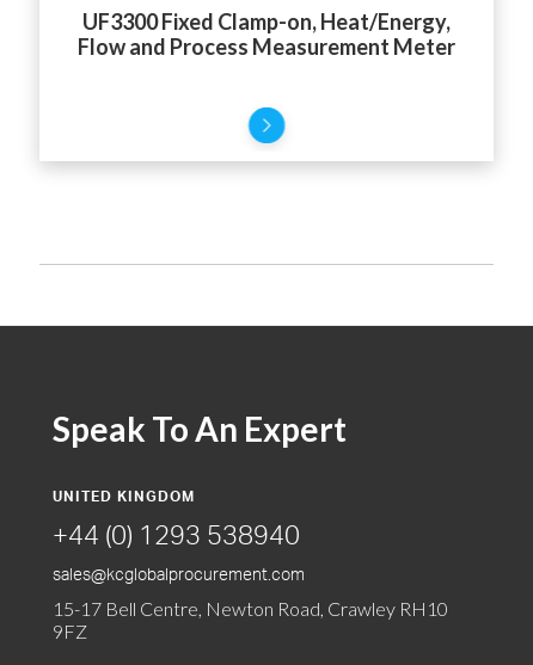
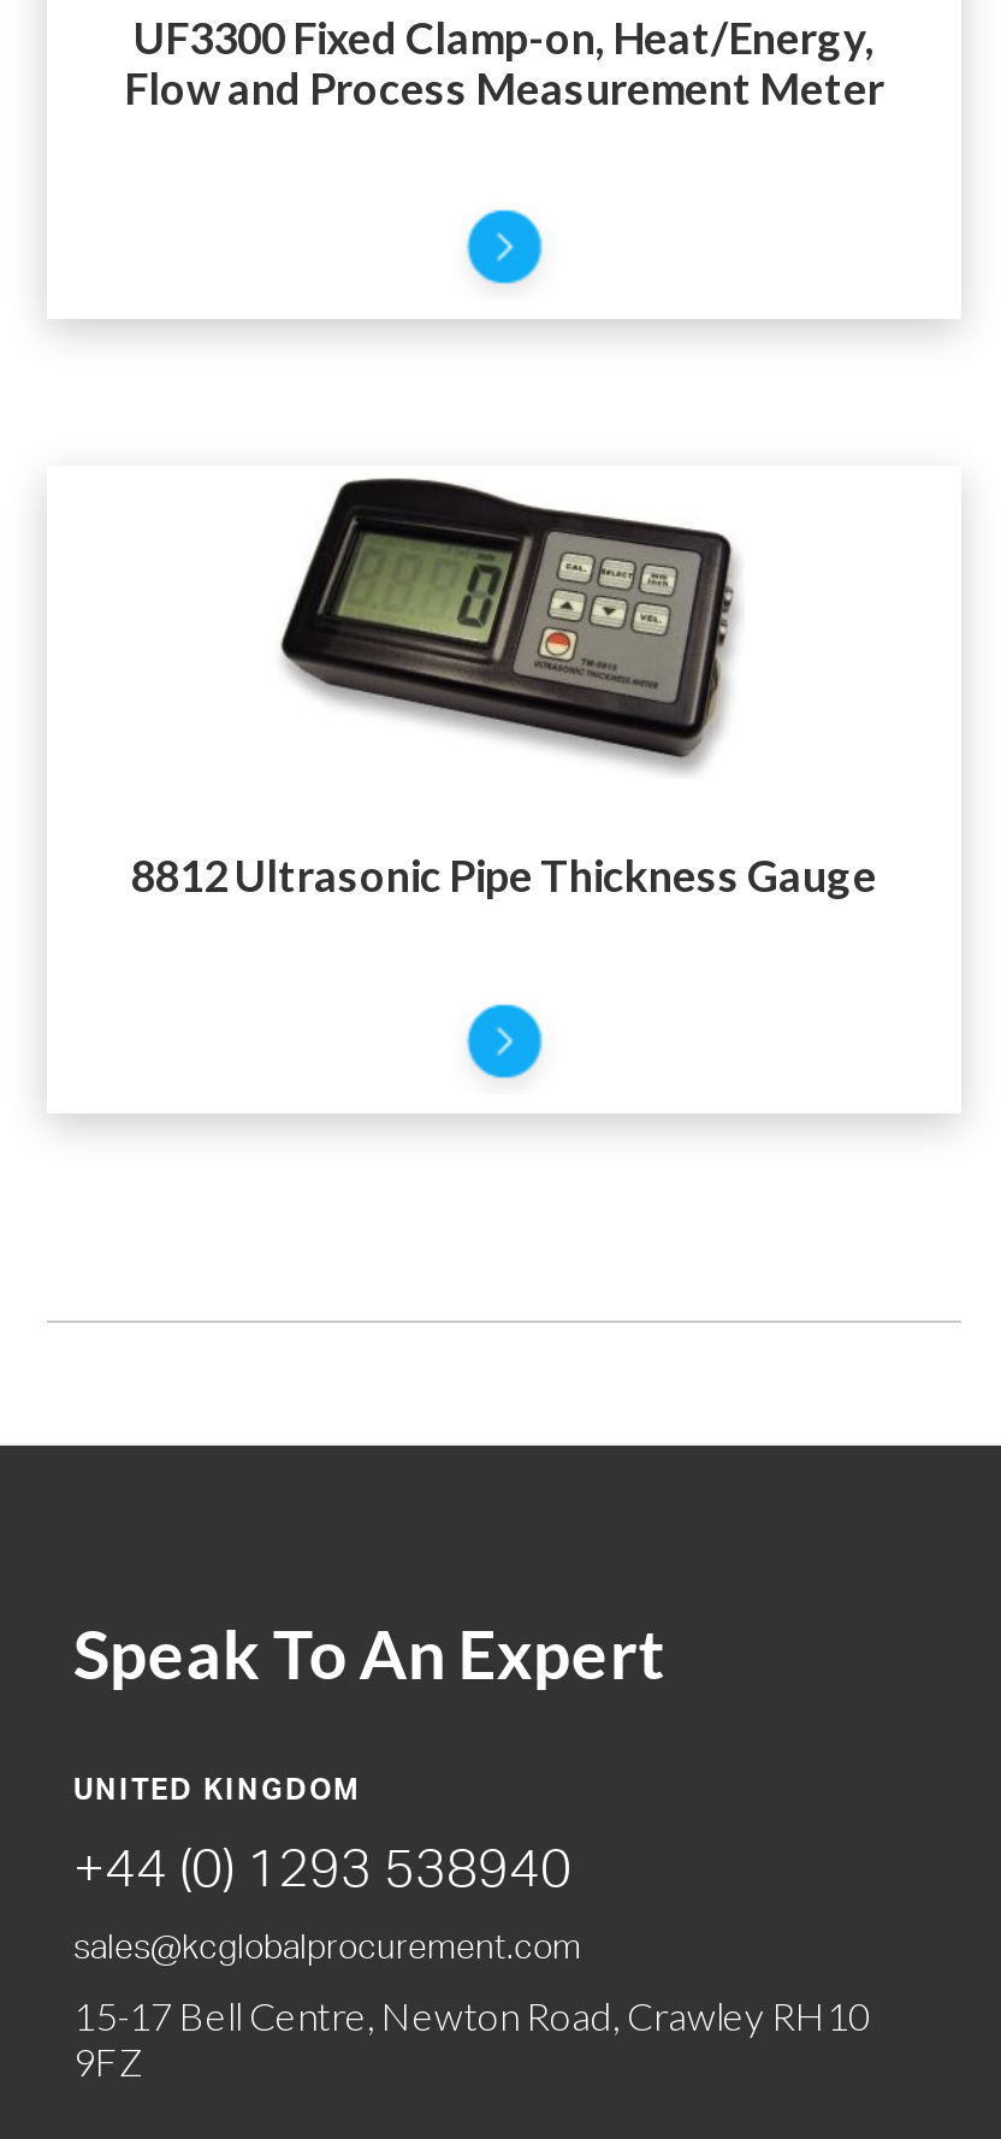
+ [image]
+ 8812 Ultrasonic Pipe Thickness Gauge
